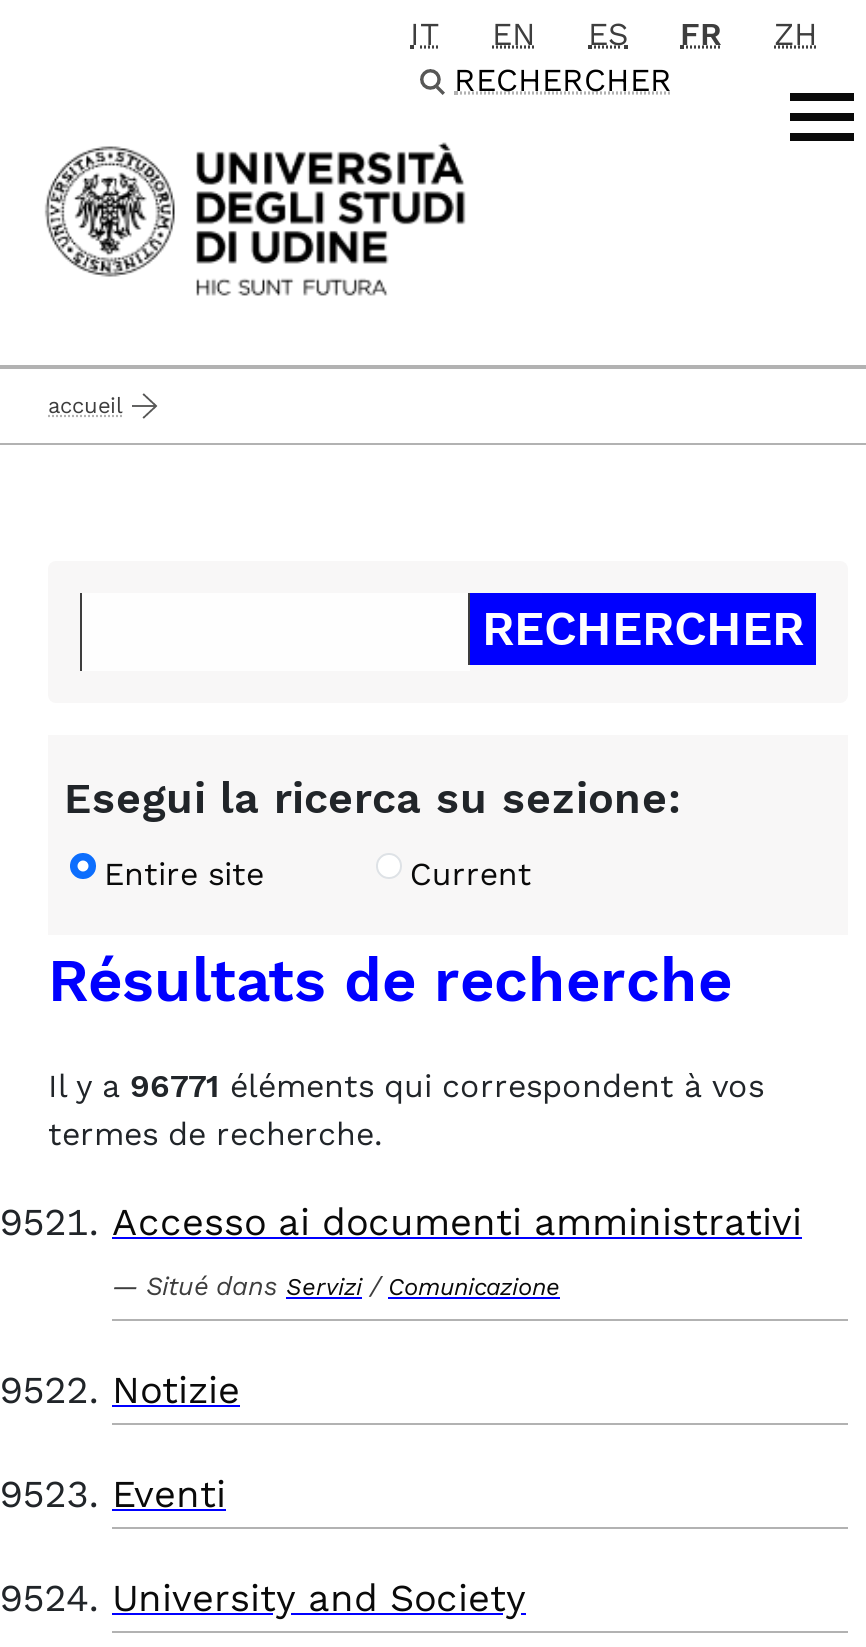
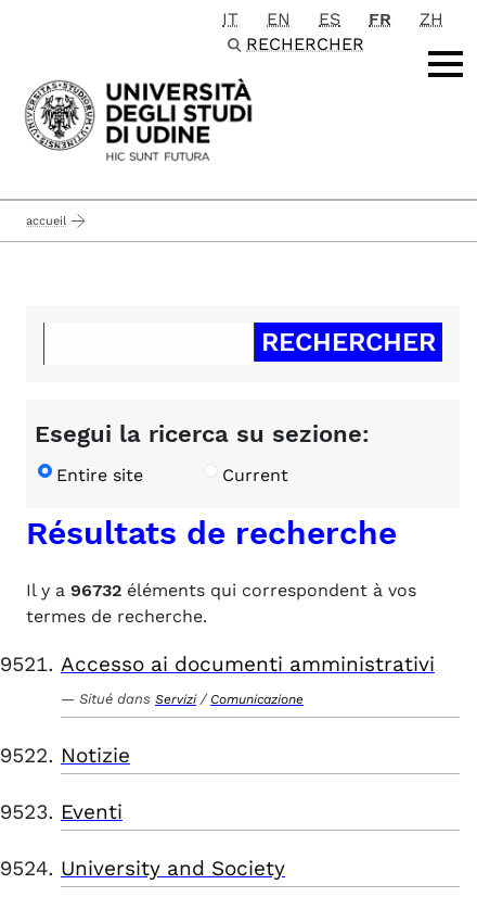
- Il y a 96771 éléments qui correspondent à vos
+ Il y a 96732 éléments qui correspondent à vos
